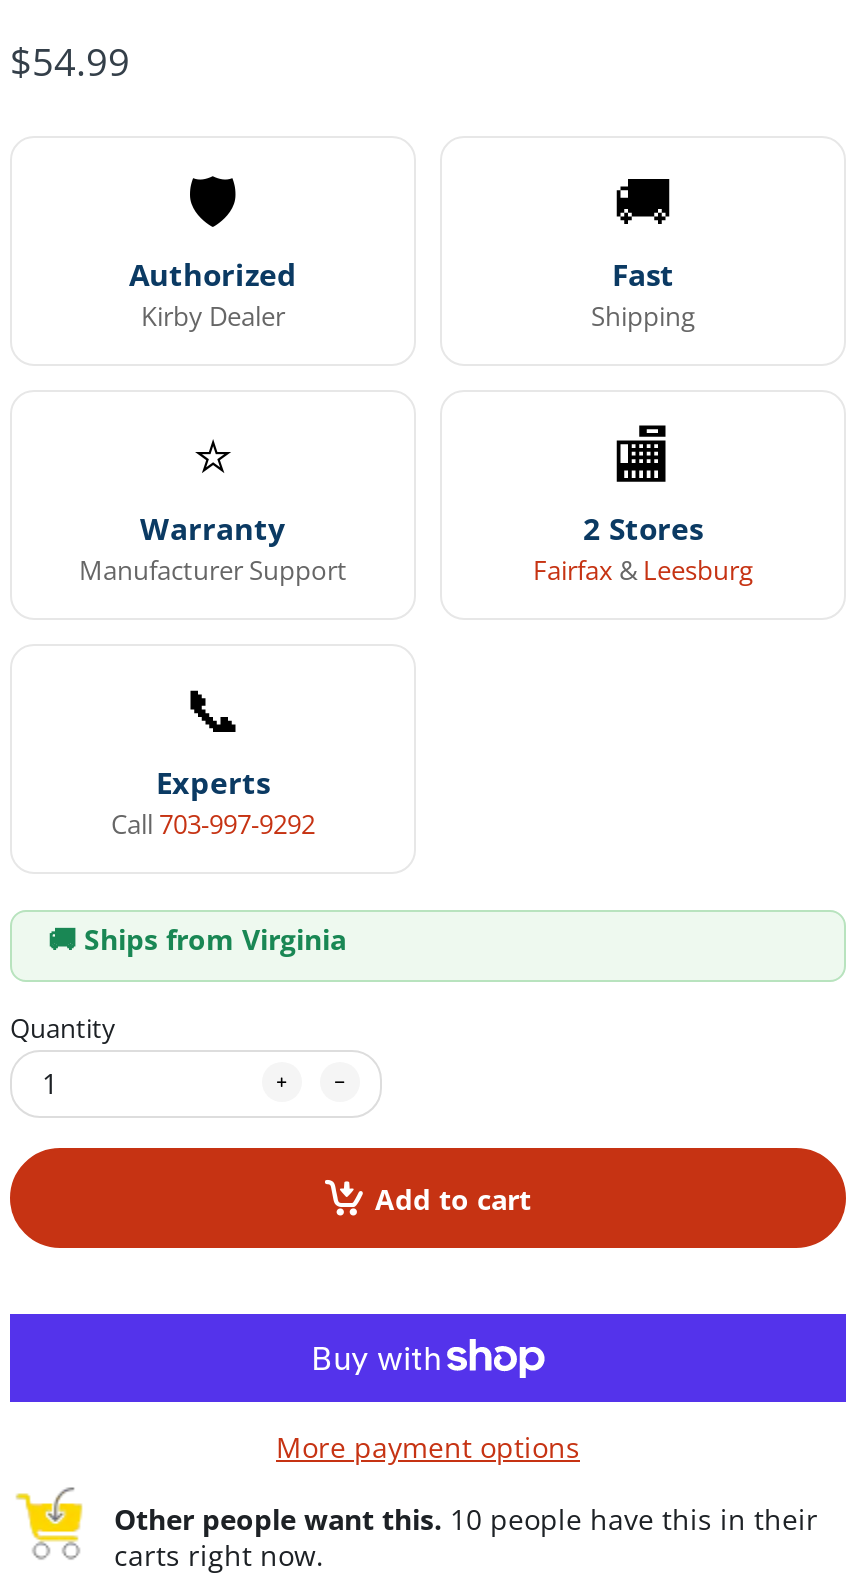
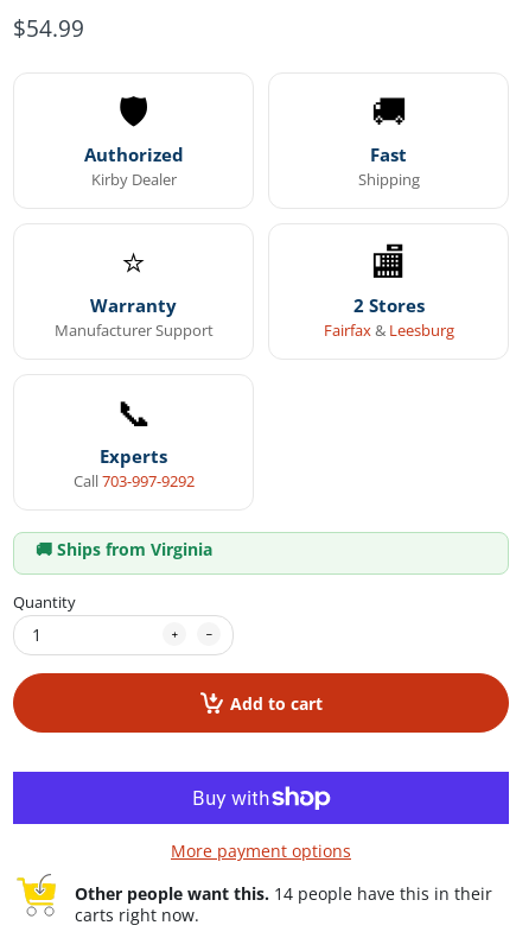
- Other people want this. 10 people have this in their
+ Other people want this. 14 people have this in their
